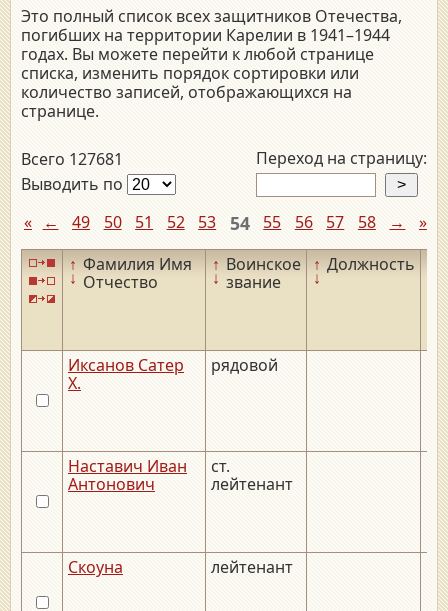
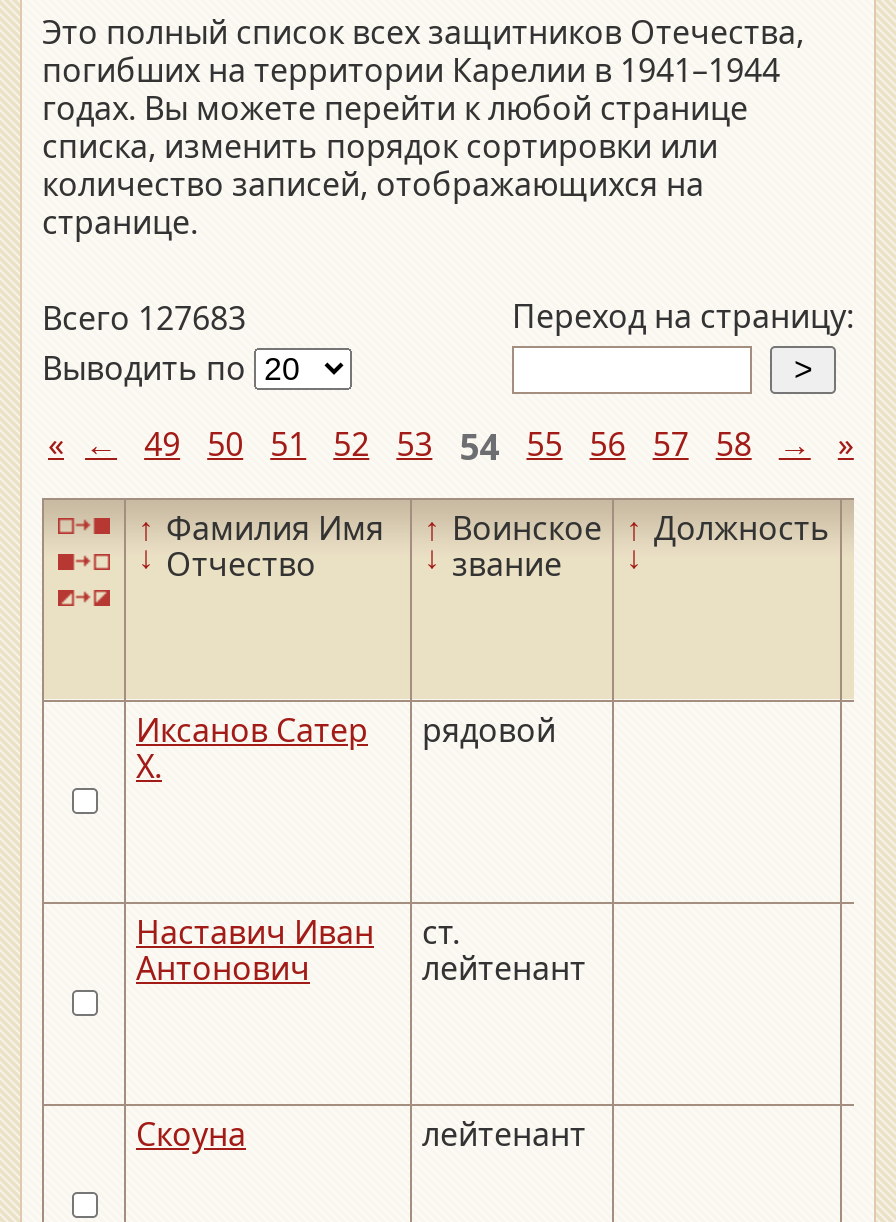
- Всего 127681
+ Всего 127683
